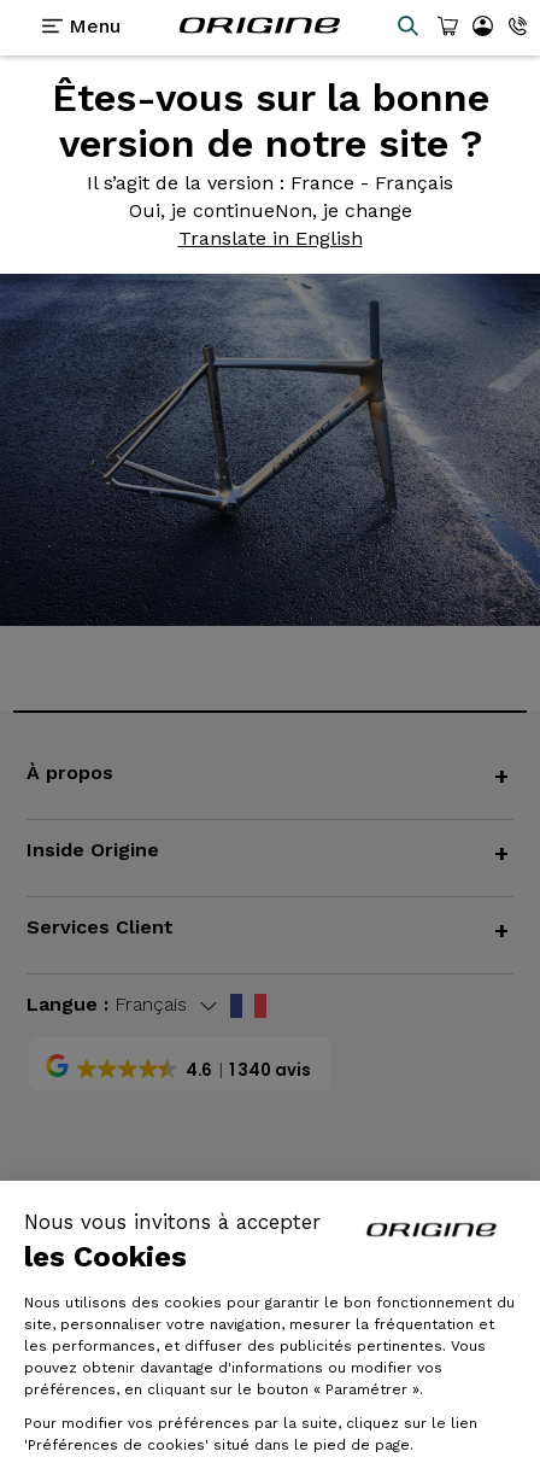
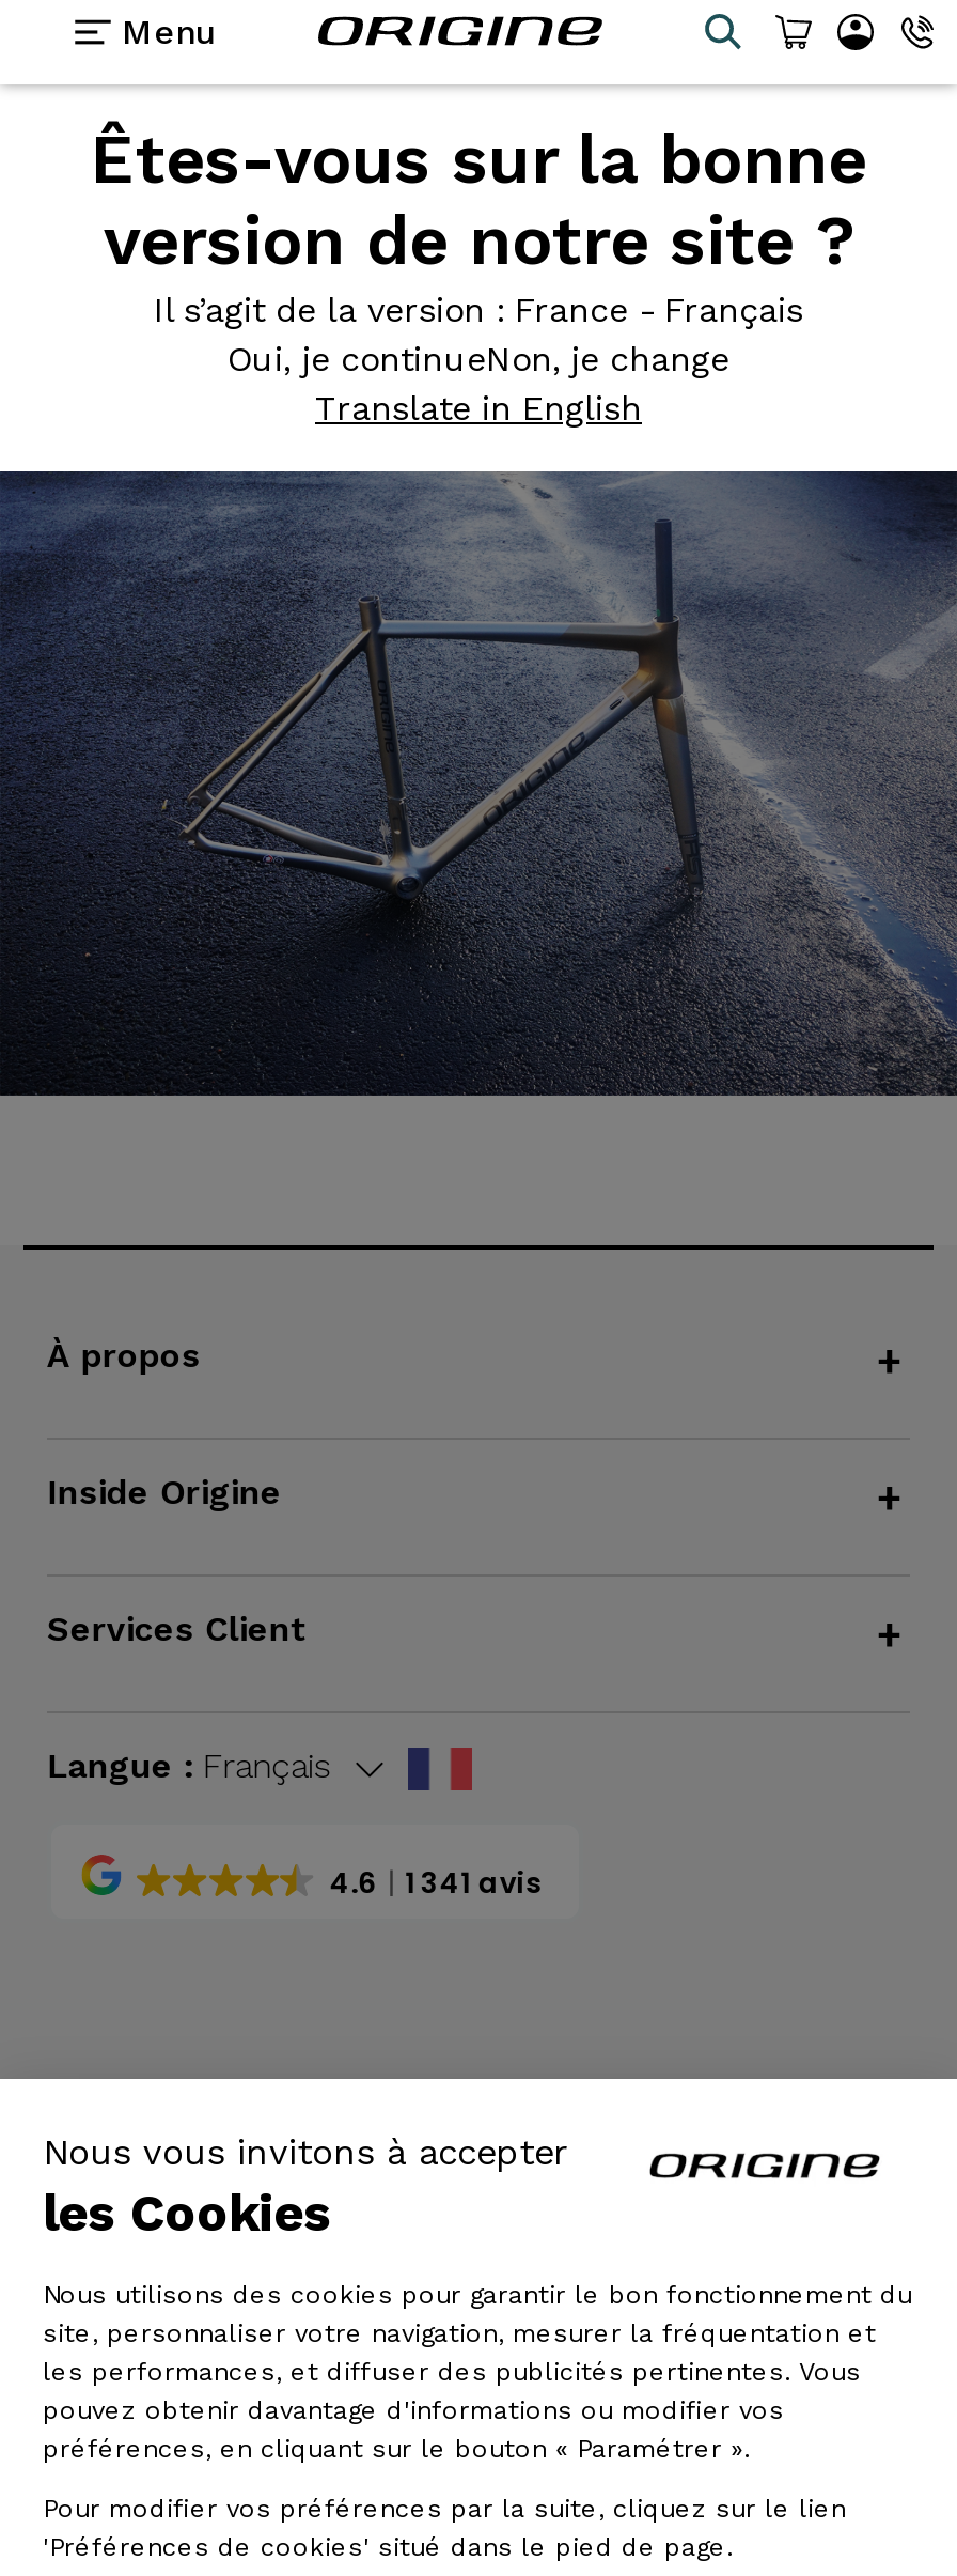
- 4.6 1 340 avis
+ 4.6 1 341 avis
